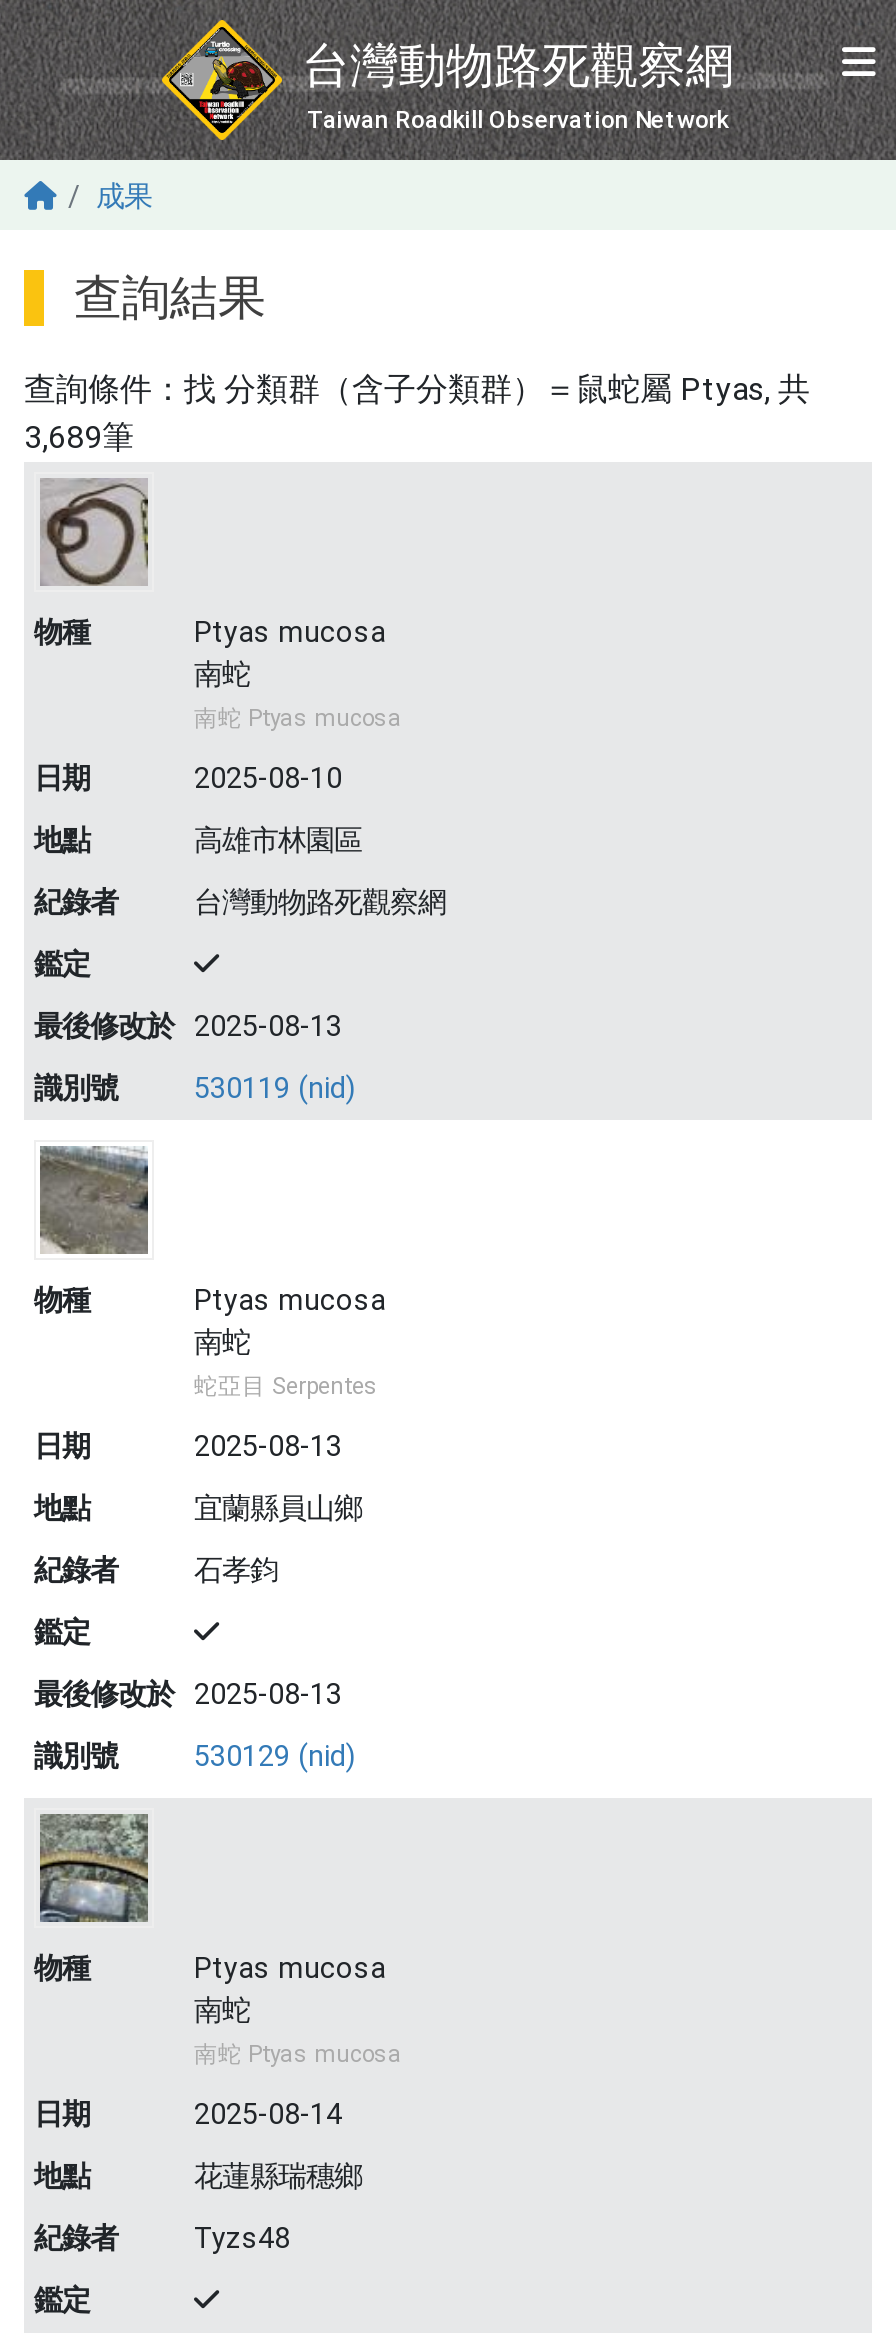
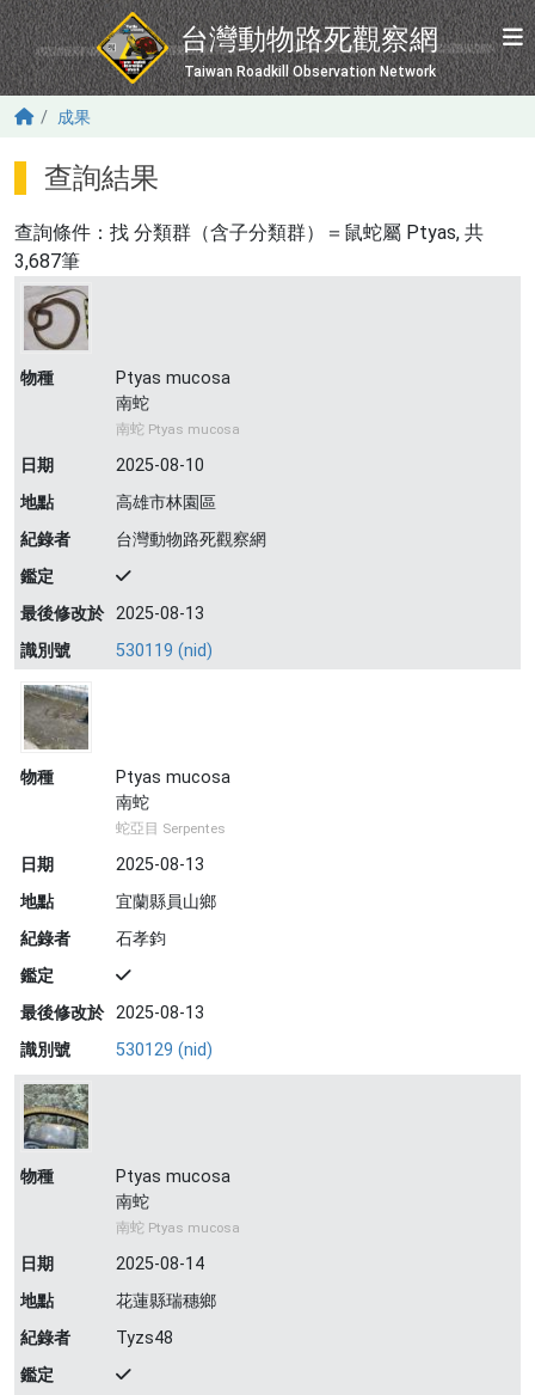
- 3,689筆
+ 3,687筆
